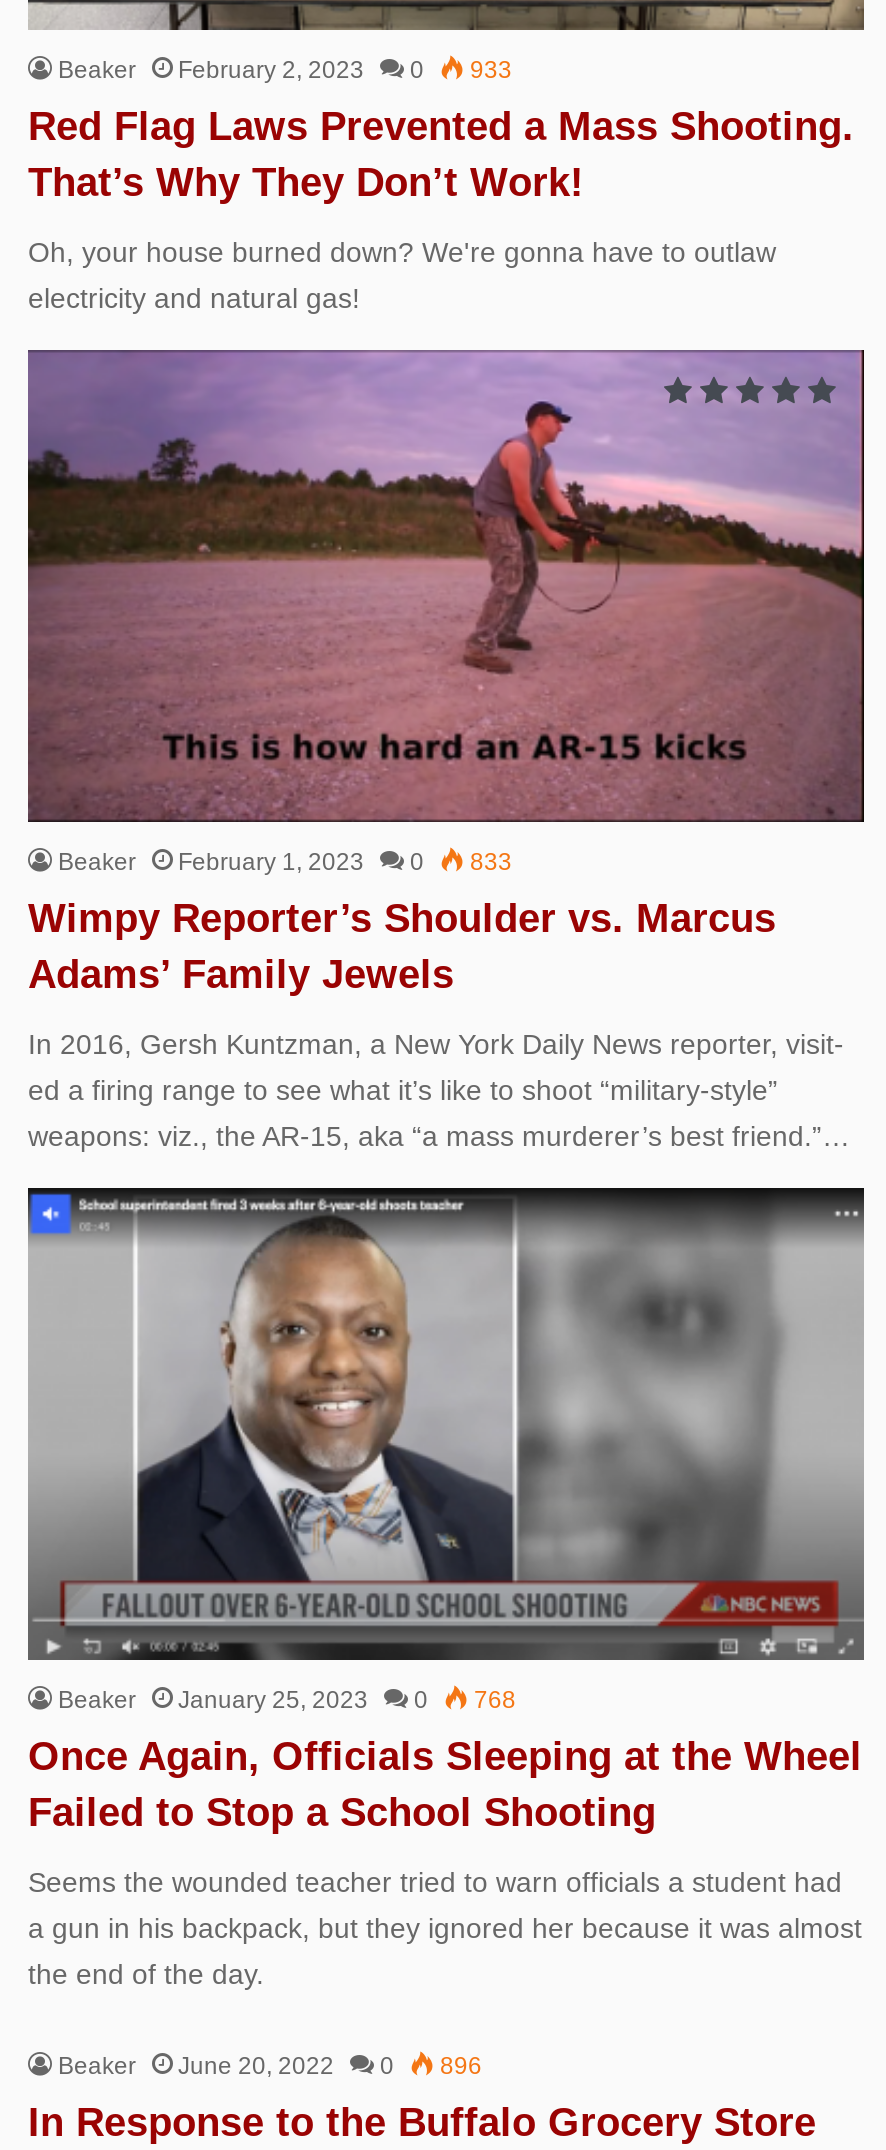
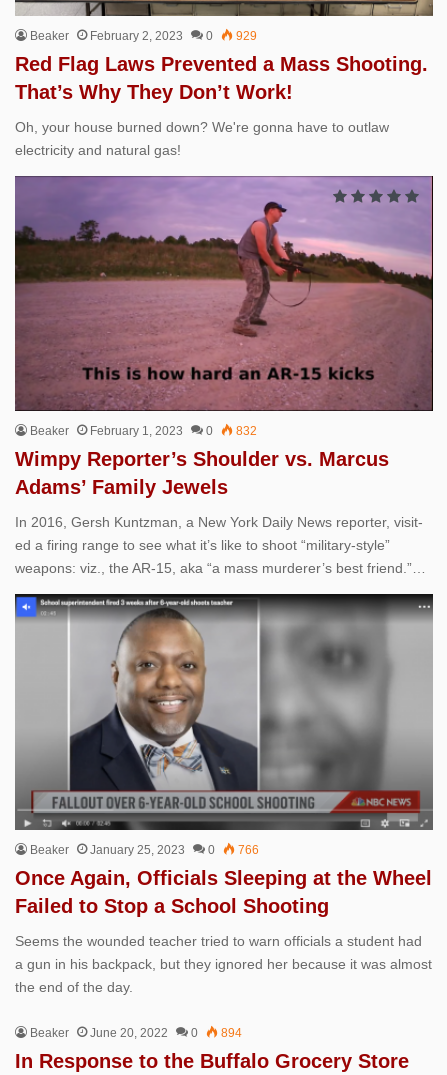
- Beaker February 2, 2023 0 933
+ Beaker February 2, 2023 0 929

- Beaker February 1, 2023 0 833
+ Beaker February 1, 2023 0 832

- Beaker January 25, 2023 0 768
+ Beaker January 25, 2023 0 766

- Beaker June 20, 2022 0 896
+ Beaker June 20, 2022 0 894
